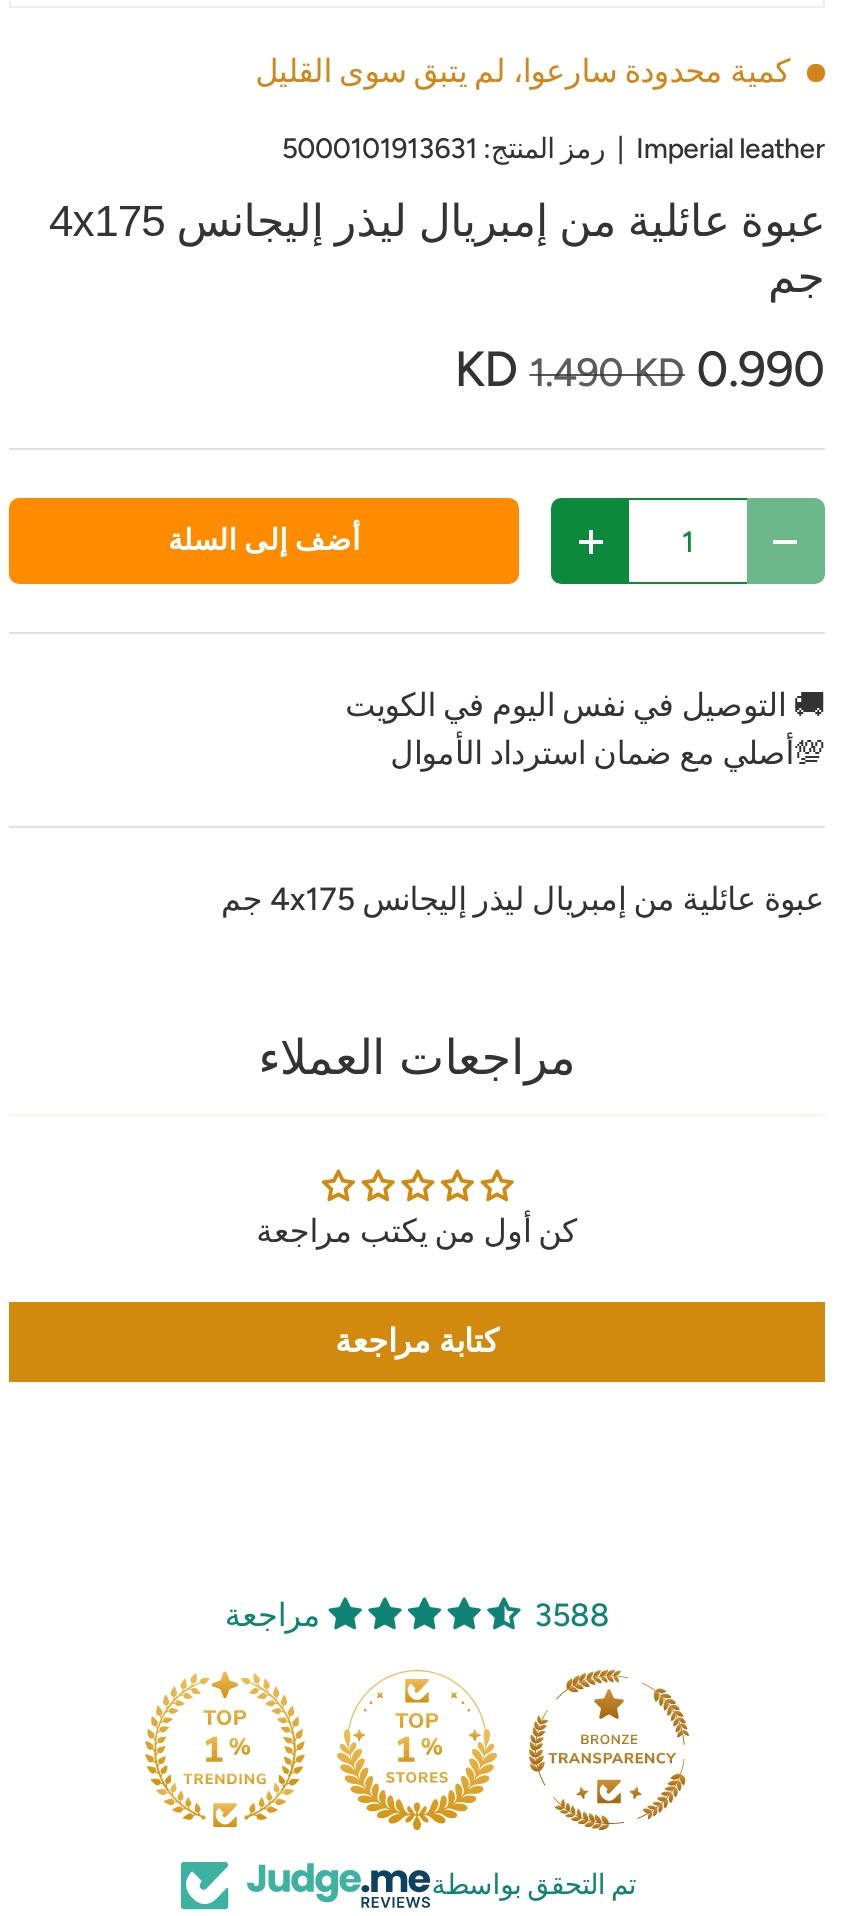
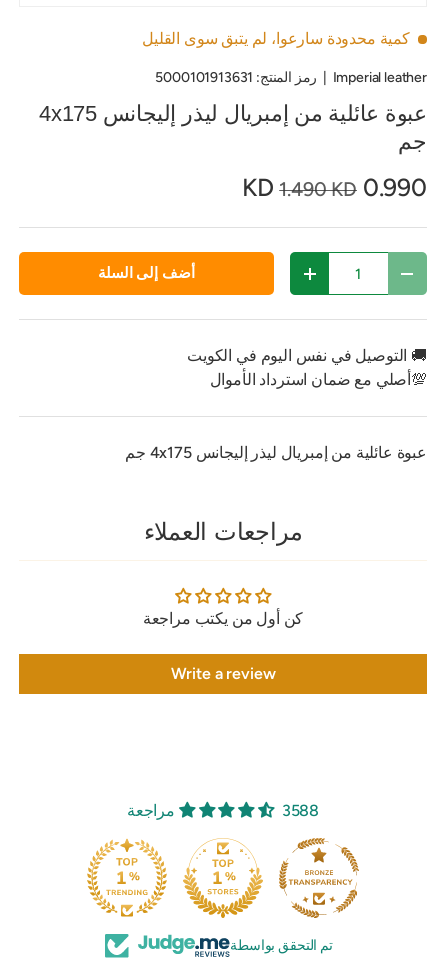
- كتابة مراجعة
+ Write a review
